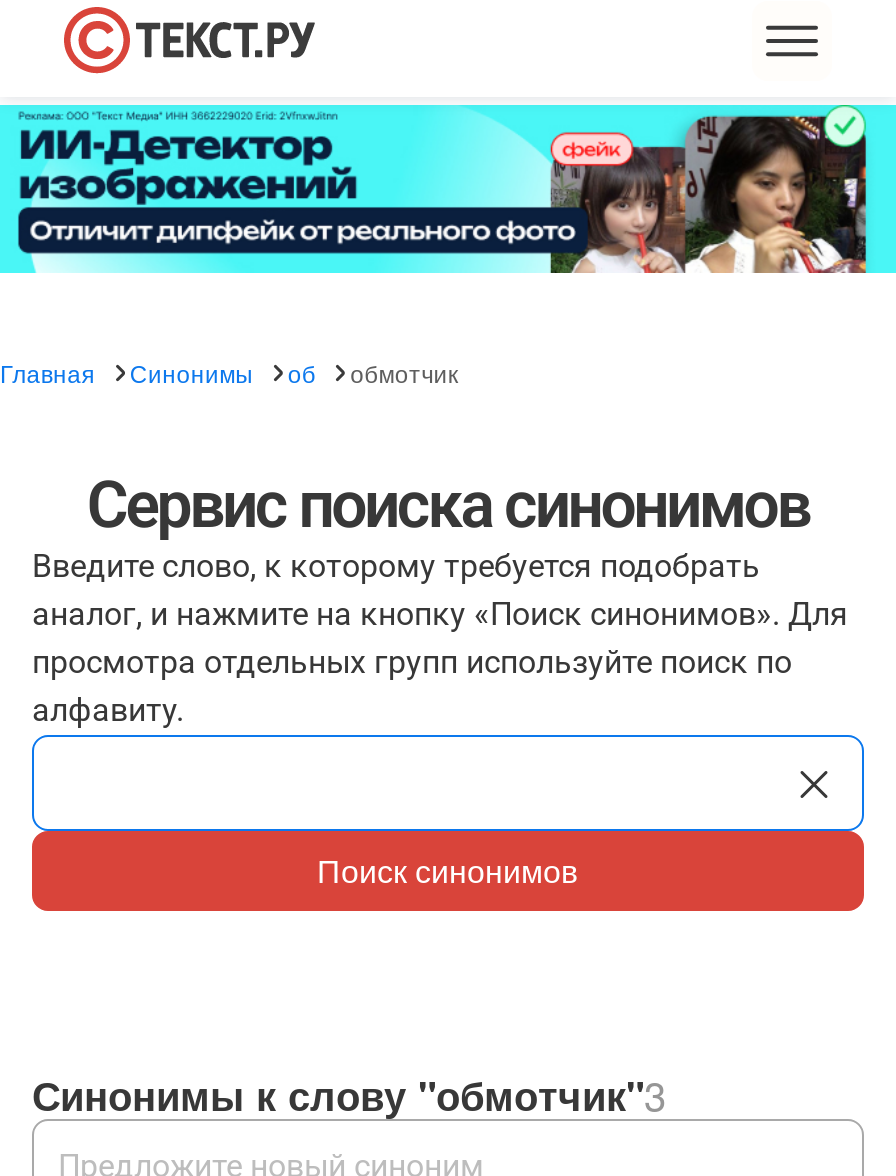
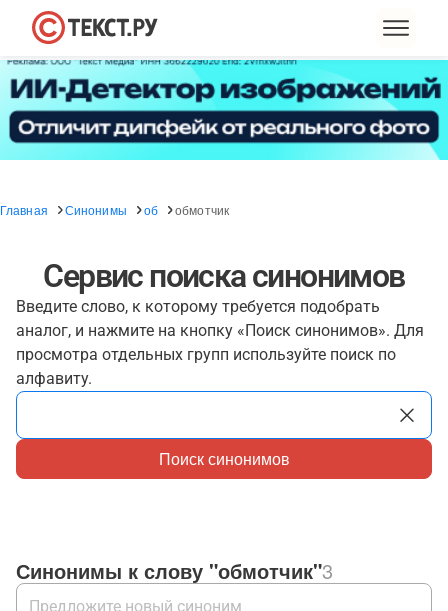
- [image]
+ [image]
